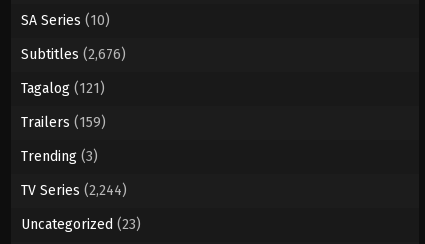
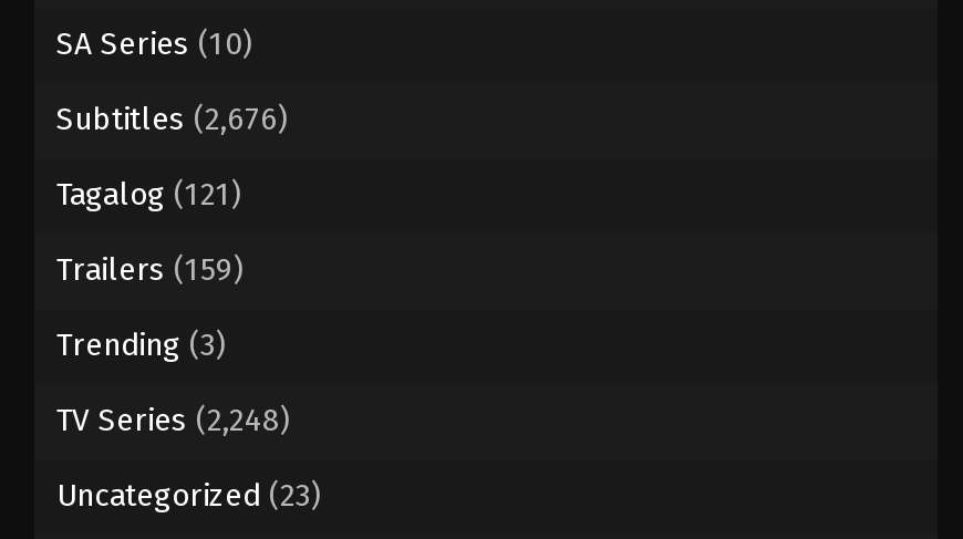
- TV Series (2,244)
+ TV Series (2,248)
